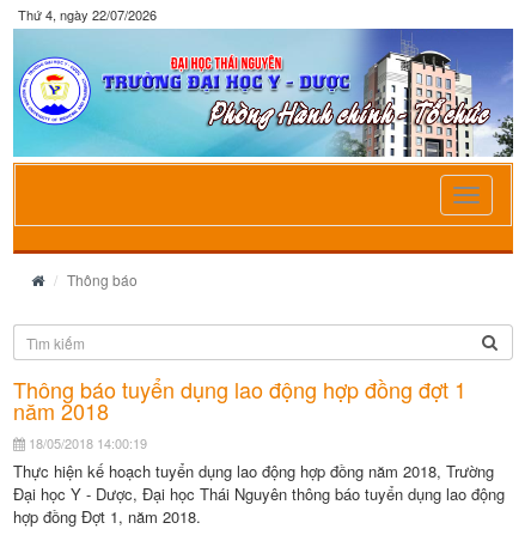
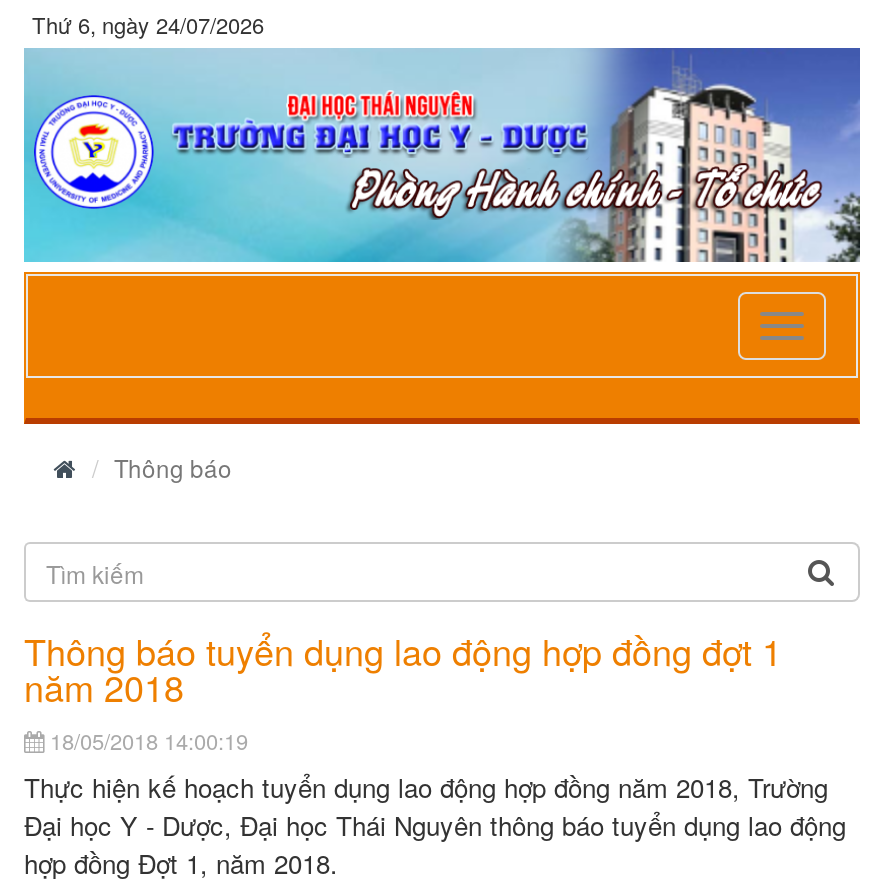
- Thứ 4, ngày 22/07/2026
+ Thứ 6, ngày 24/07/2026
